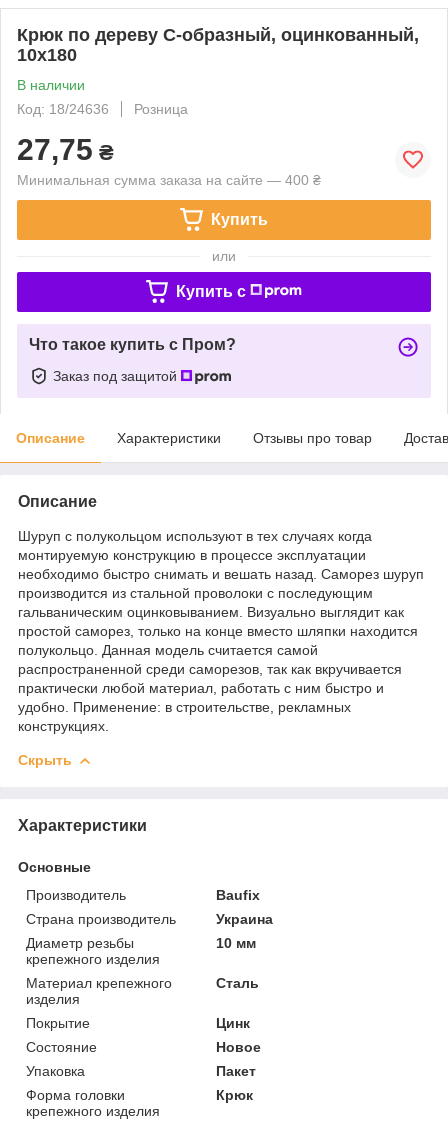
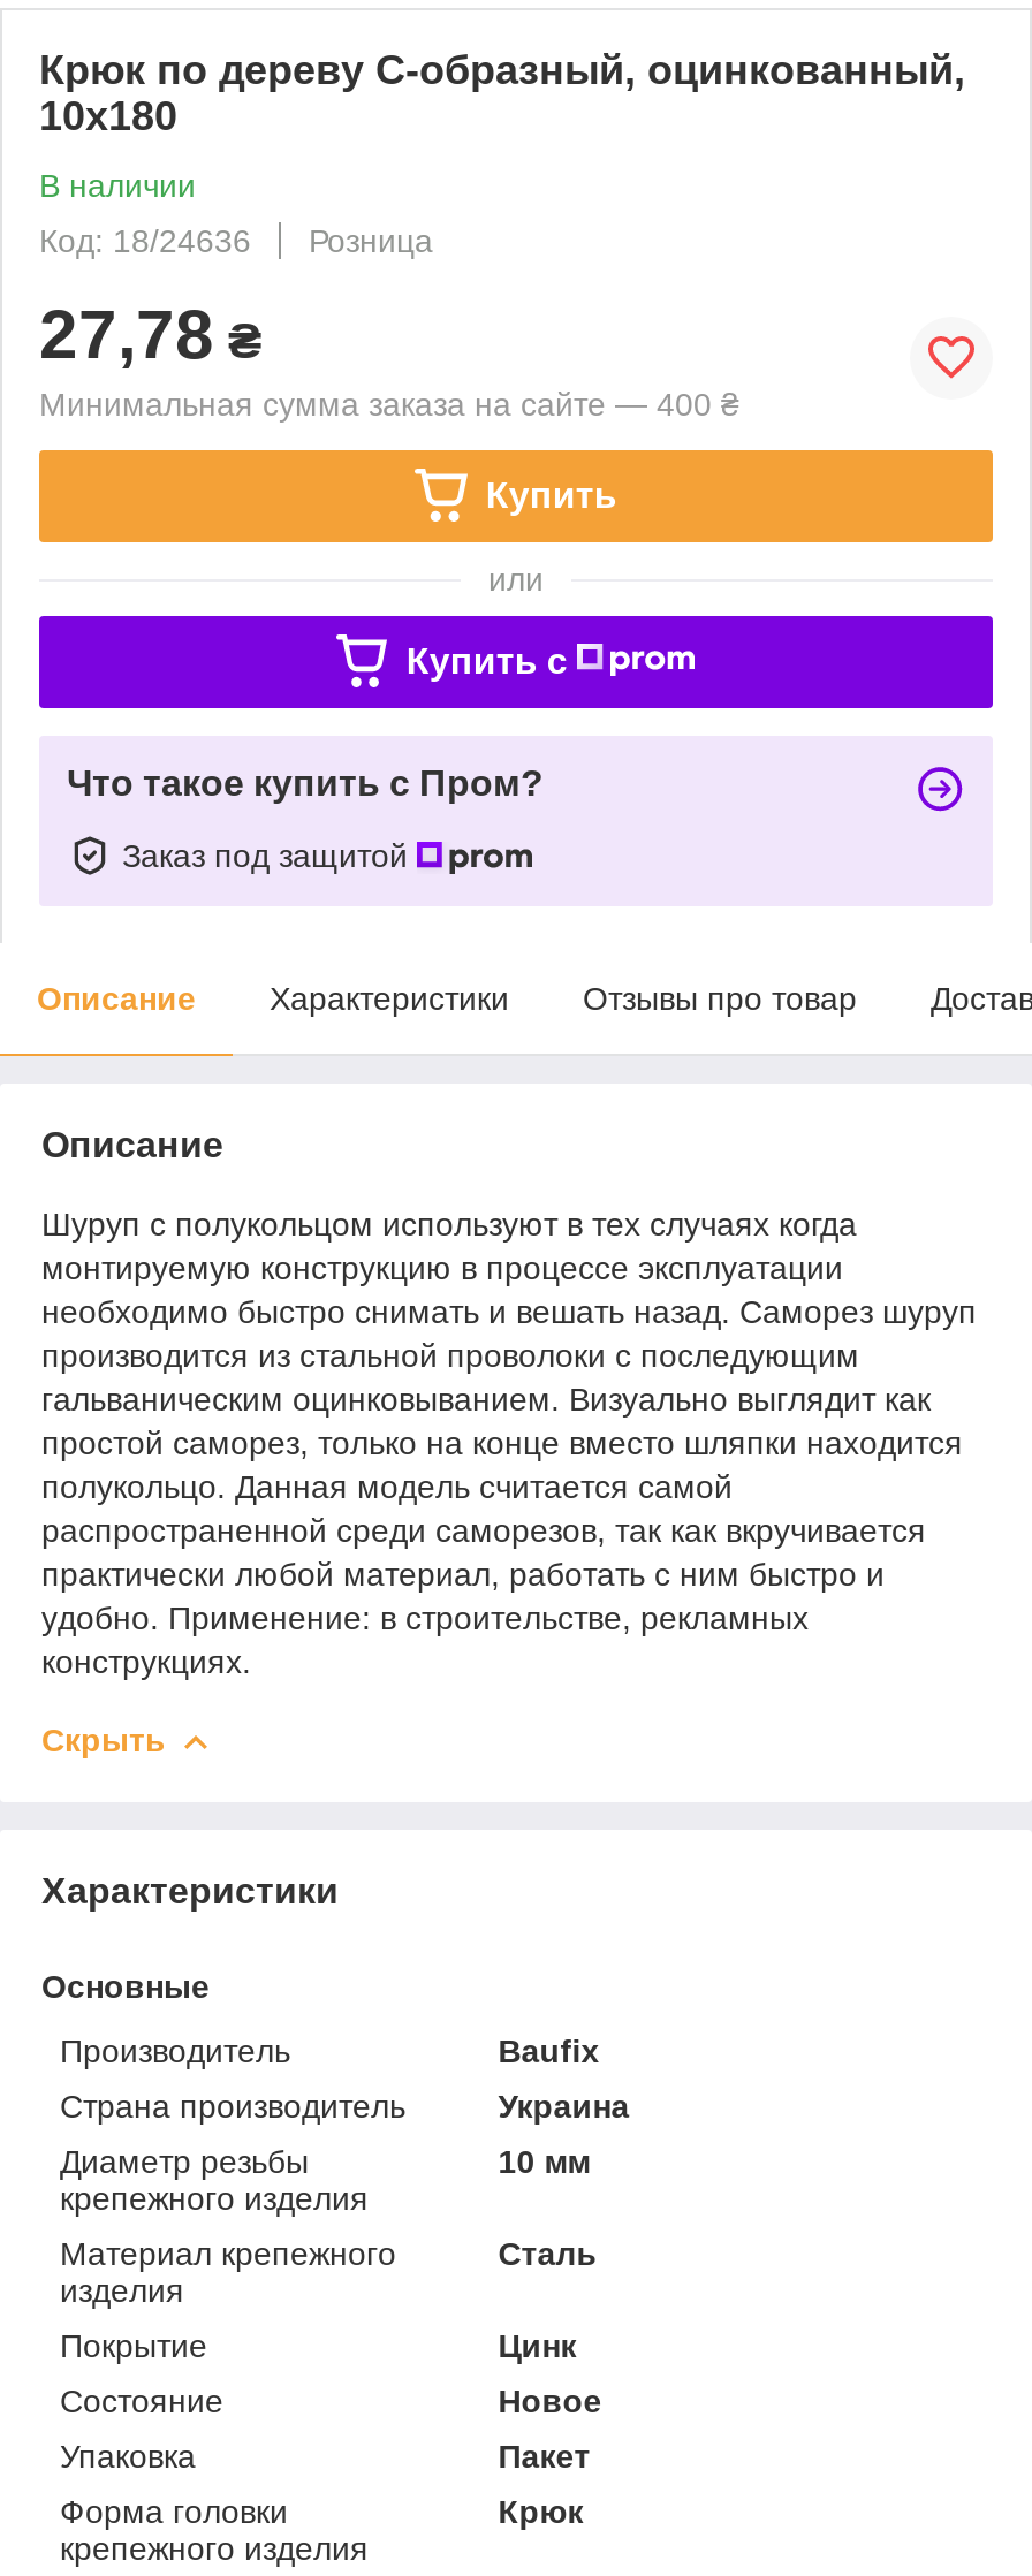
- 27,75 ₴
+ 27,78 ₴
